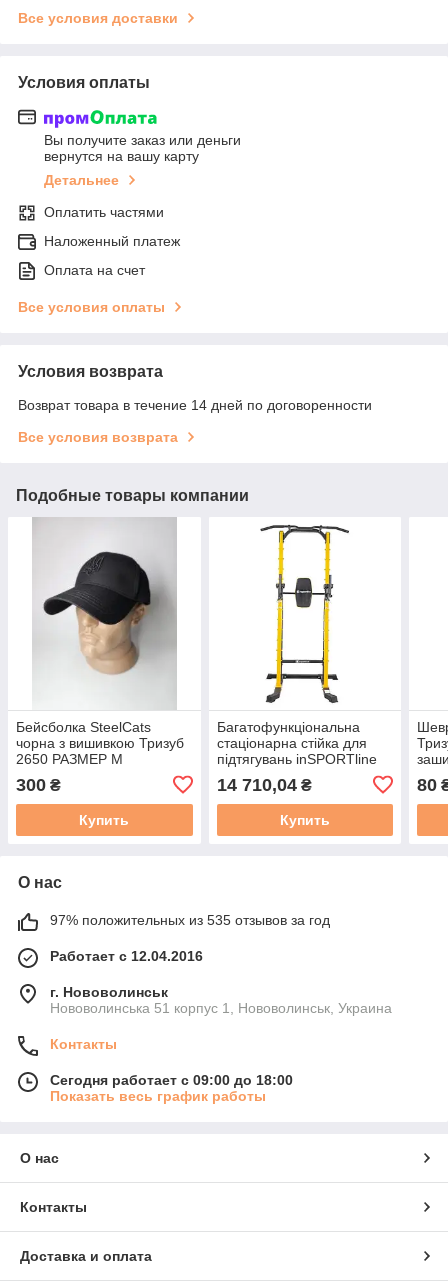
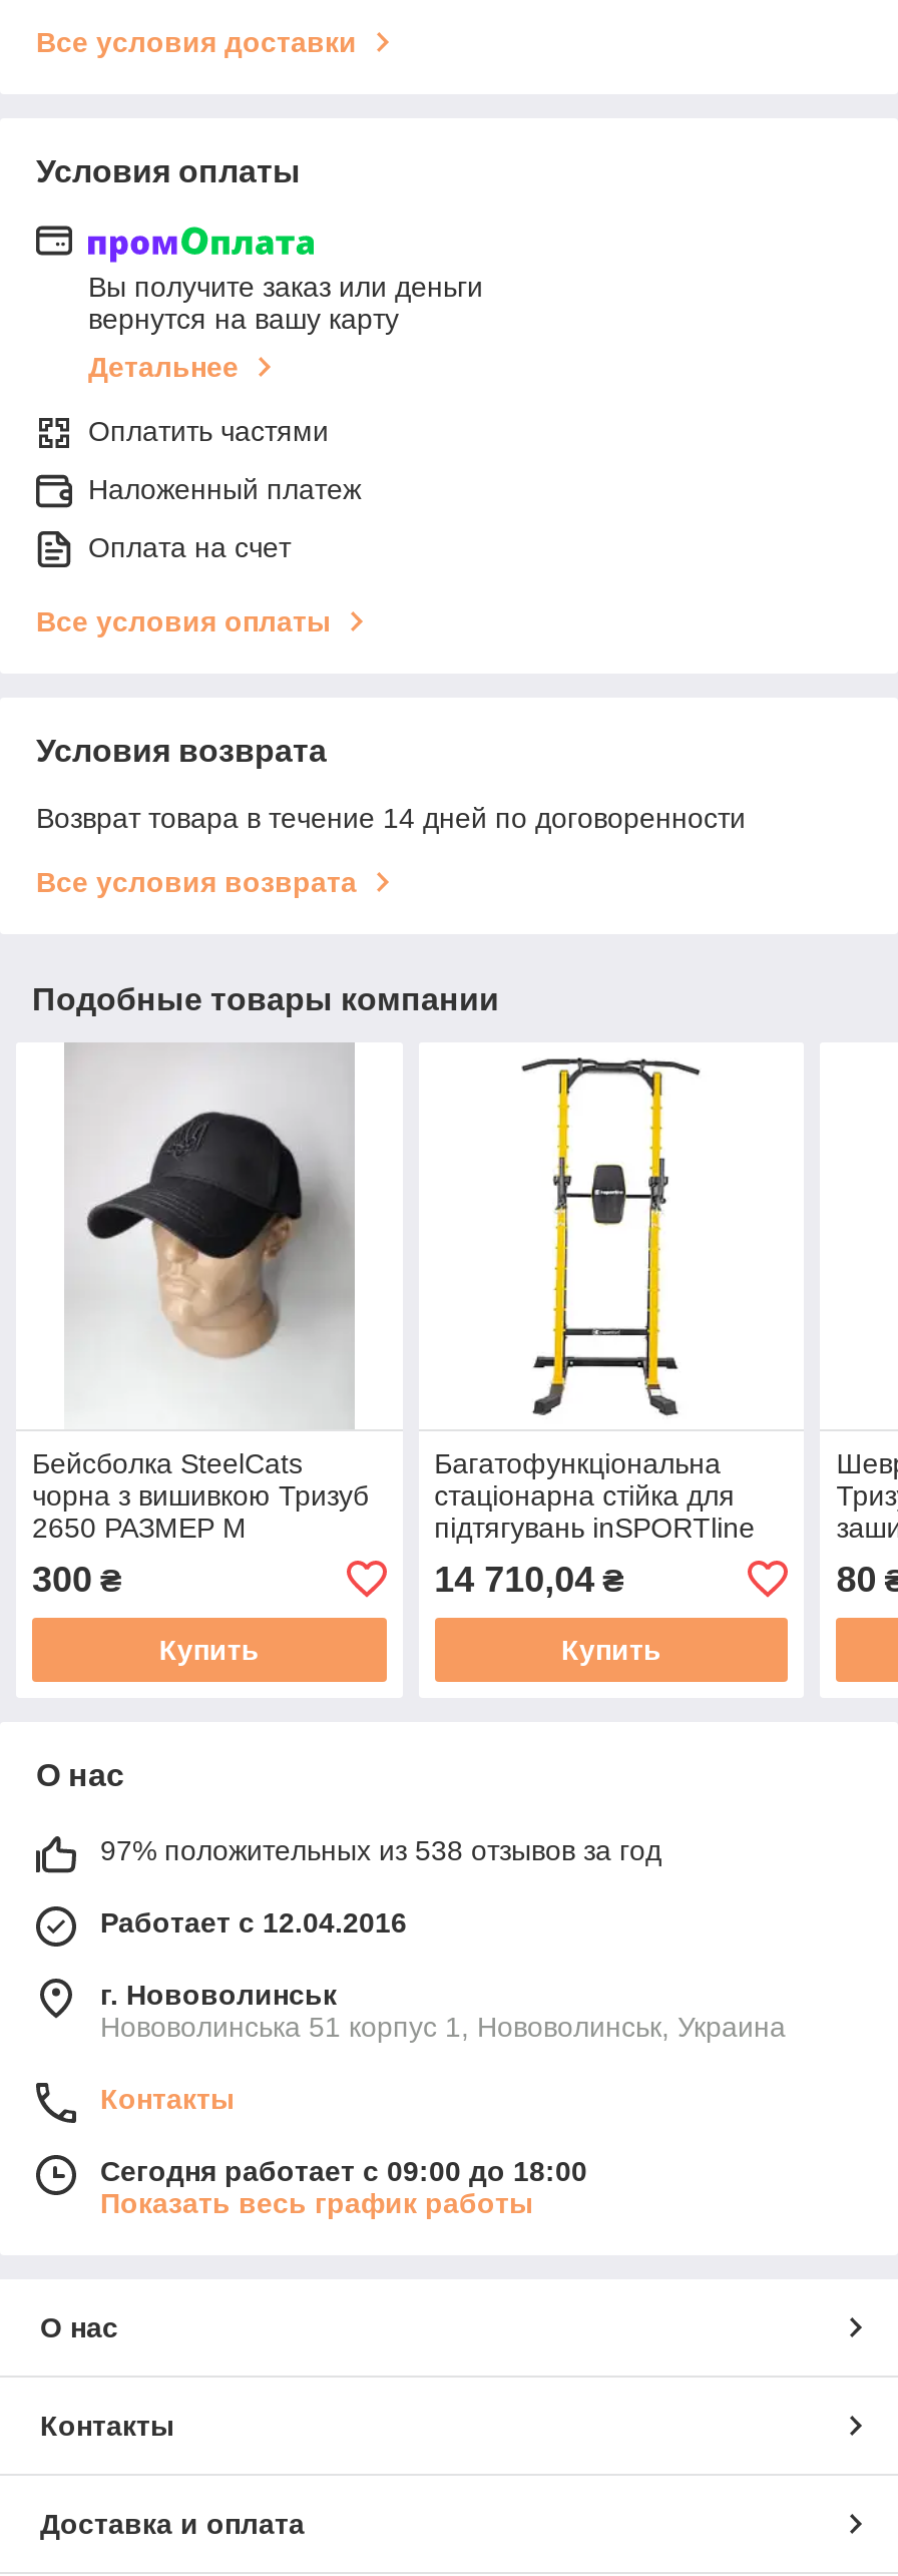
- 97% положительных из 535 отзывов за год
+ 97% положительных из 538 отзывов за год
